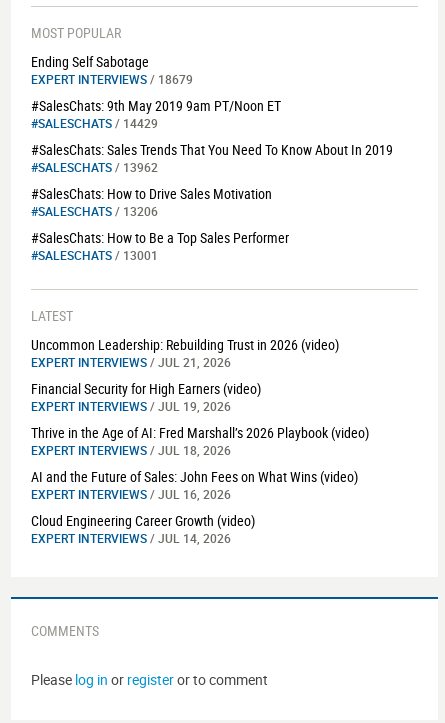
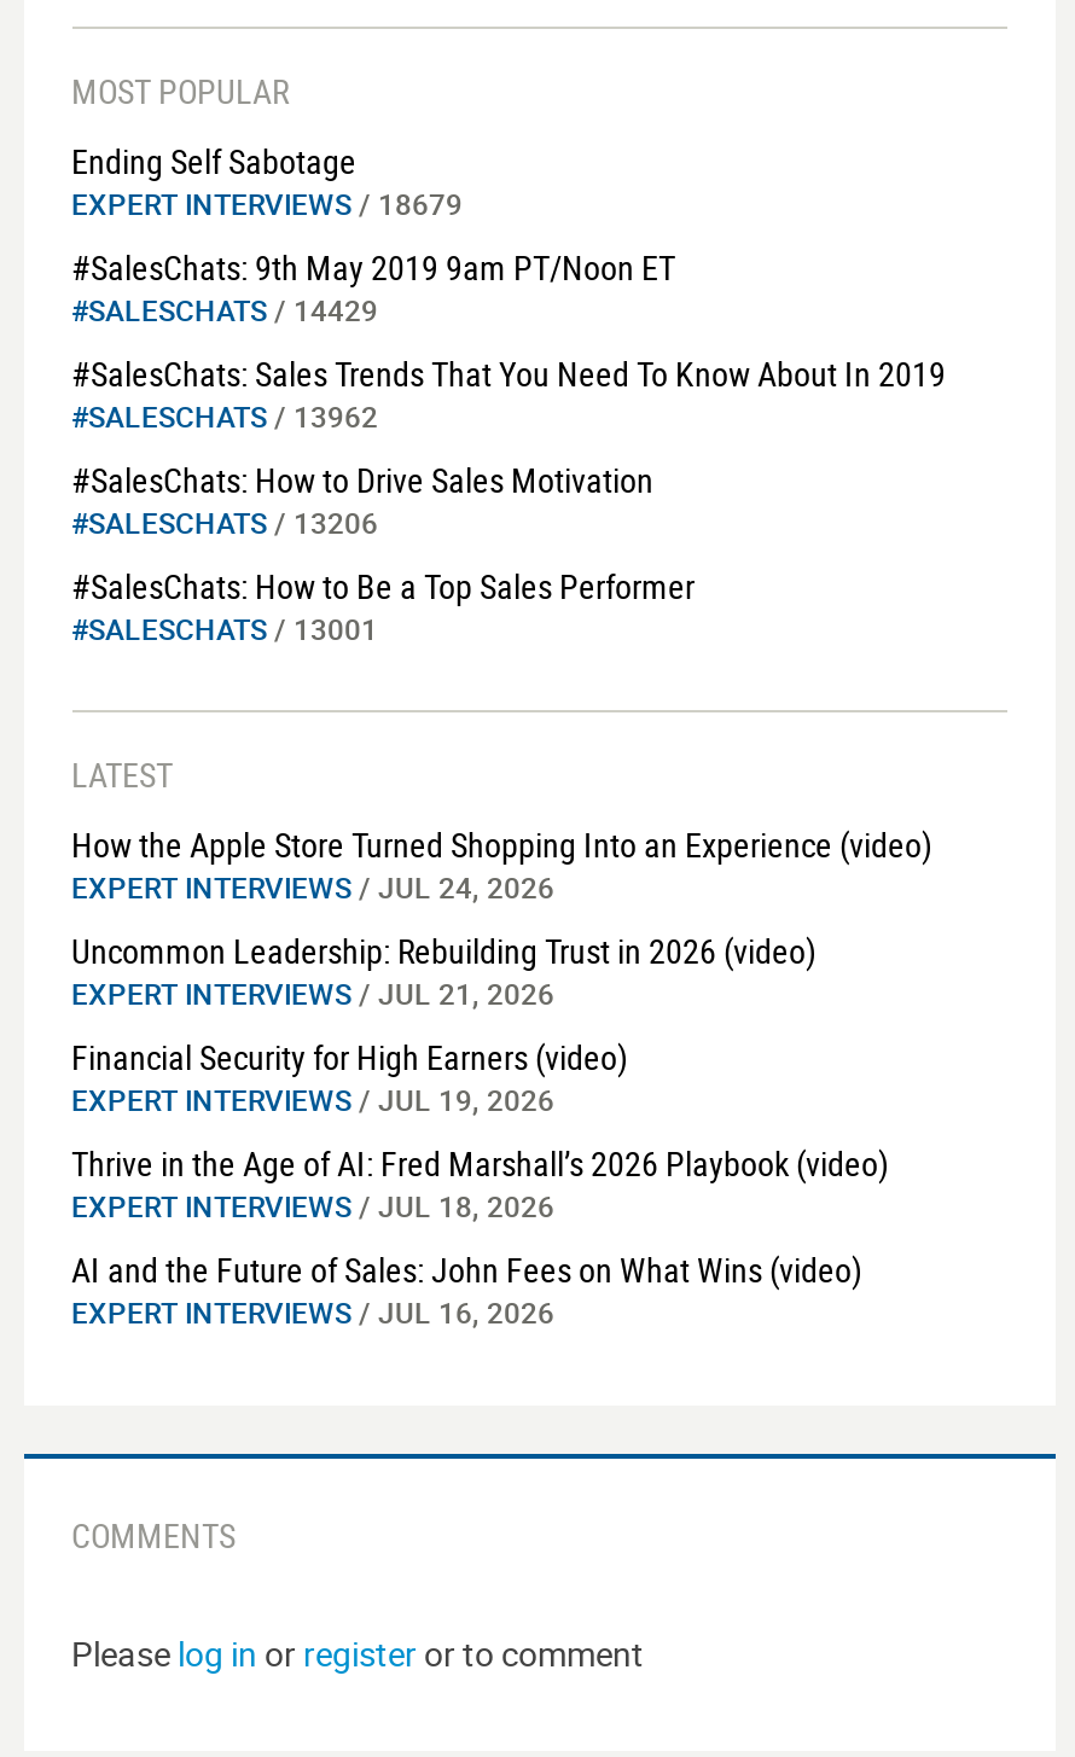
+ How the Apple Store Turned Shopping Into an Experience (video)
+ EXPERT INTERVIEWS / JUL 24, 2026

moved down: Uncommon Leadership: Rebuilding Trust in 2026 (video) | EXPERT INTERVIEWS / JUL 21, 2026 | Financial Security for High Earners (video) | EXPERT INTERVIEWS / JUL 19, 2026 | Thrive in the Age of AI: Fred Marshall’s 2026 Playbook (video) | EXPERT INTERVIEWS / JUL 18, 2026 | AI and the Future of Sales: John Fees on What Wins (video) | EXPERT INTERVIEWS / JUL 16, 2026

- Cloud Engineering Career Growth (video)
- EXPERT INTERVIEWS / JUL 14, 2026
